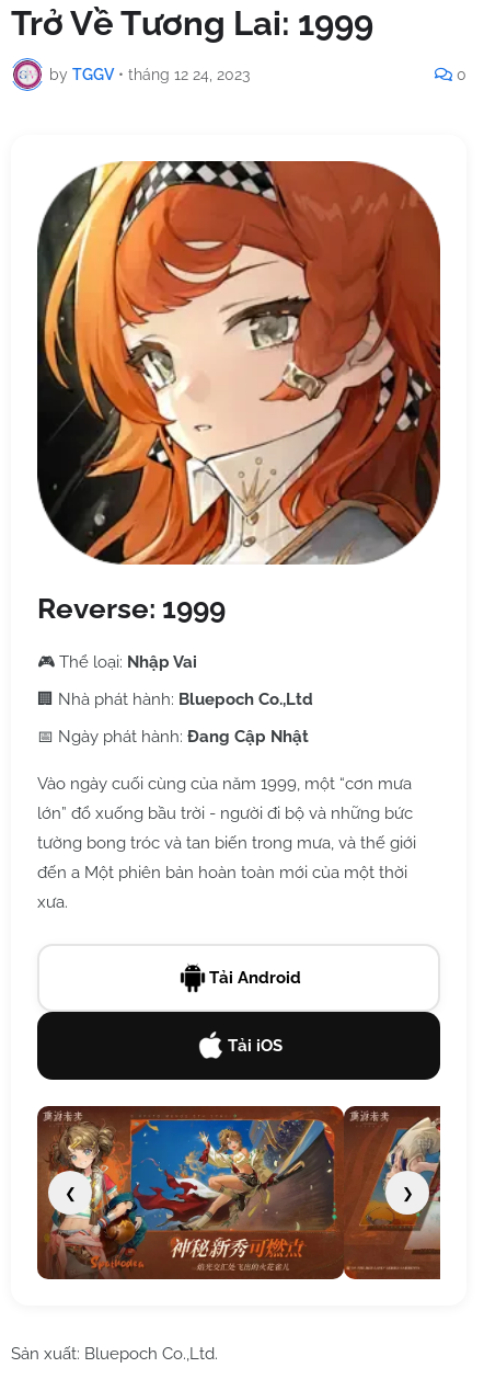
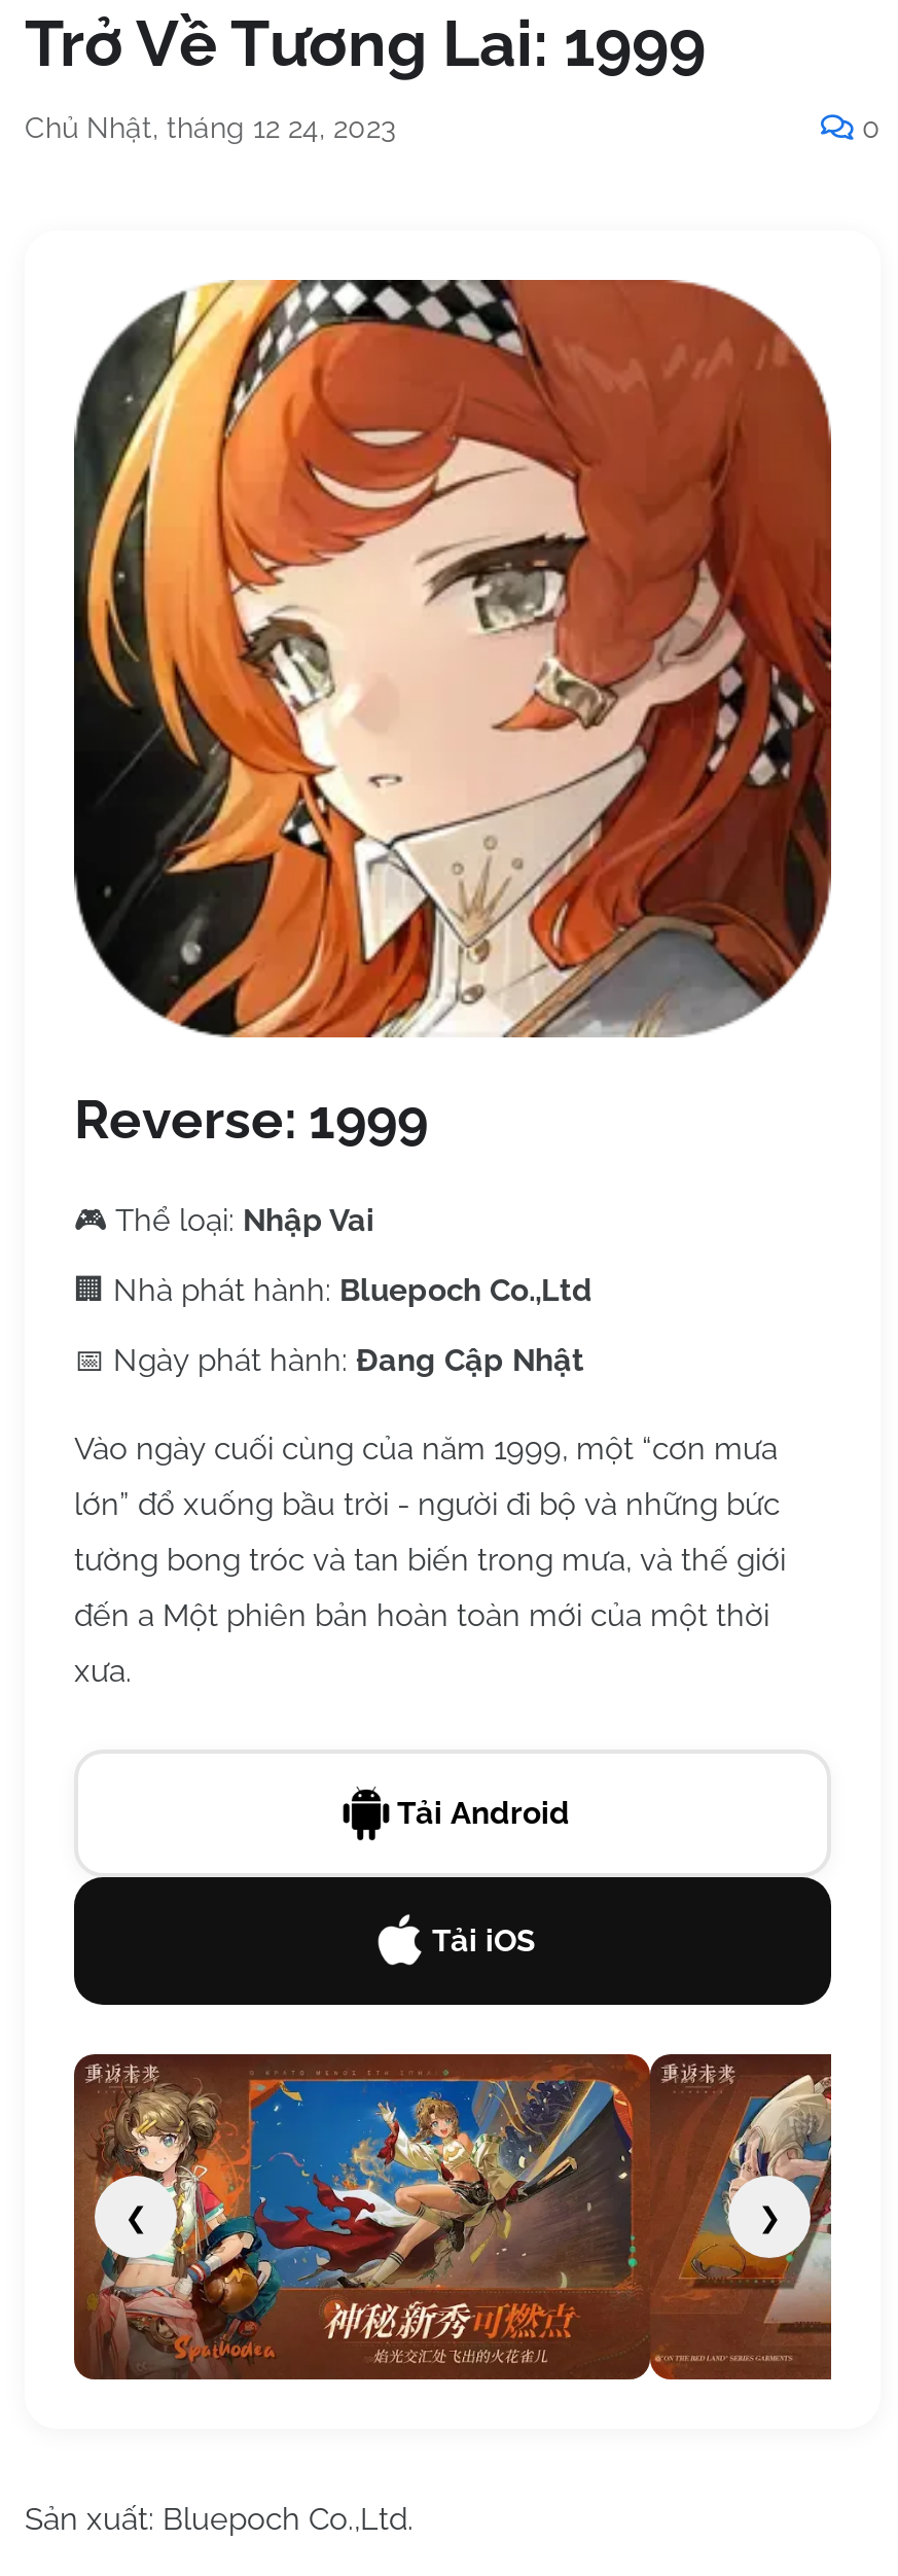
- by TGGV • tháng 12 24, 2023
+ Chủ Nhật, tháng 12 24, 2023
